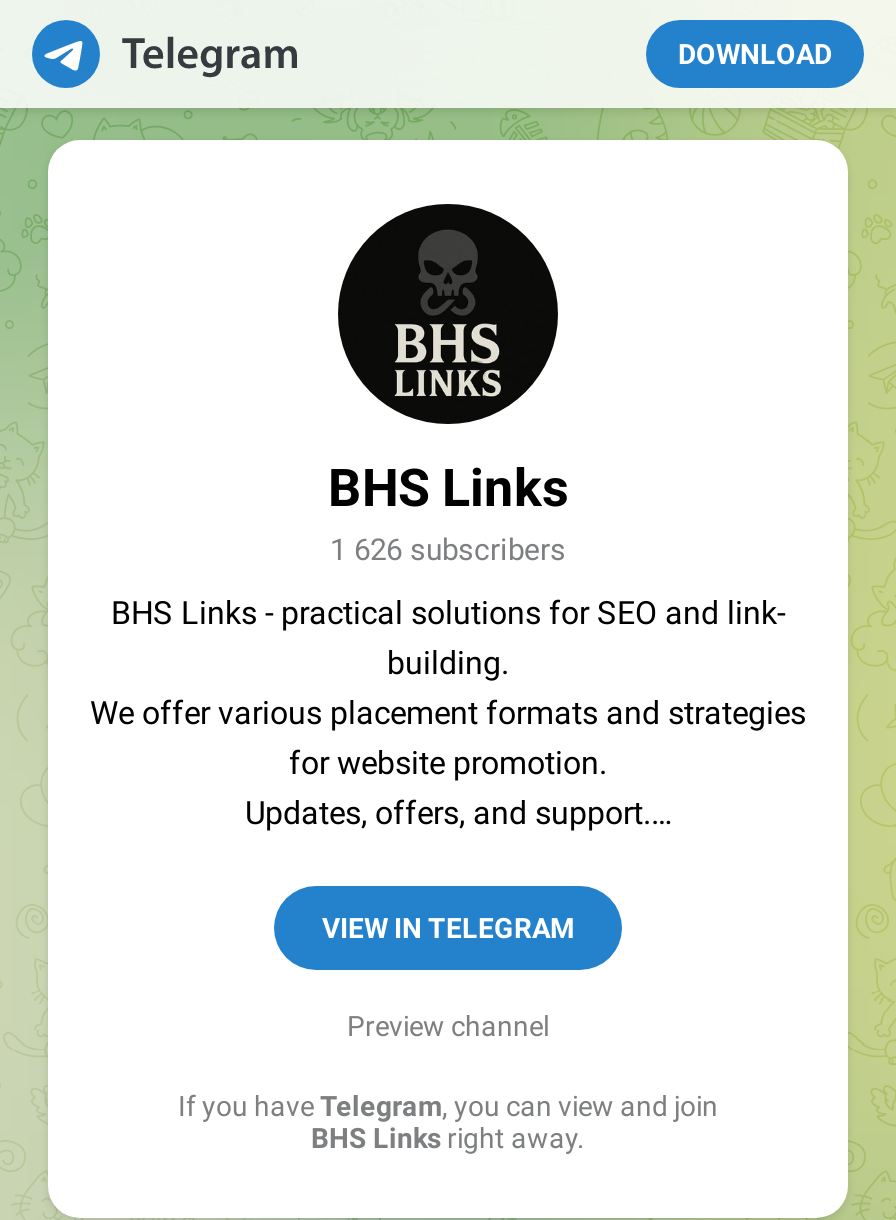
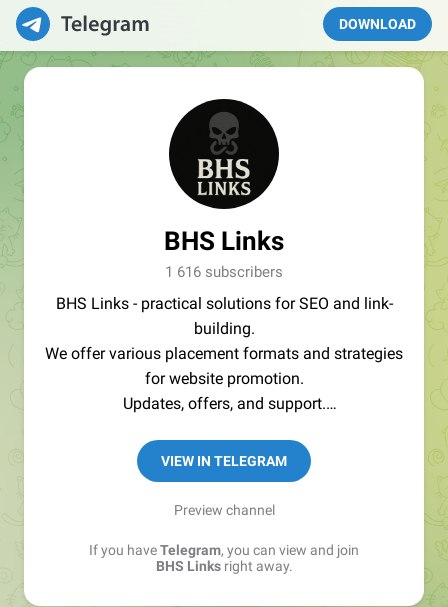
- 1 626 subscribers
+ 1 616 subscribers
